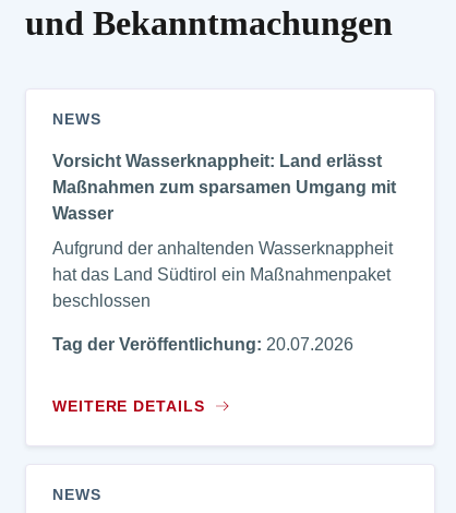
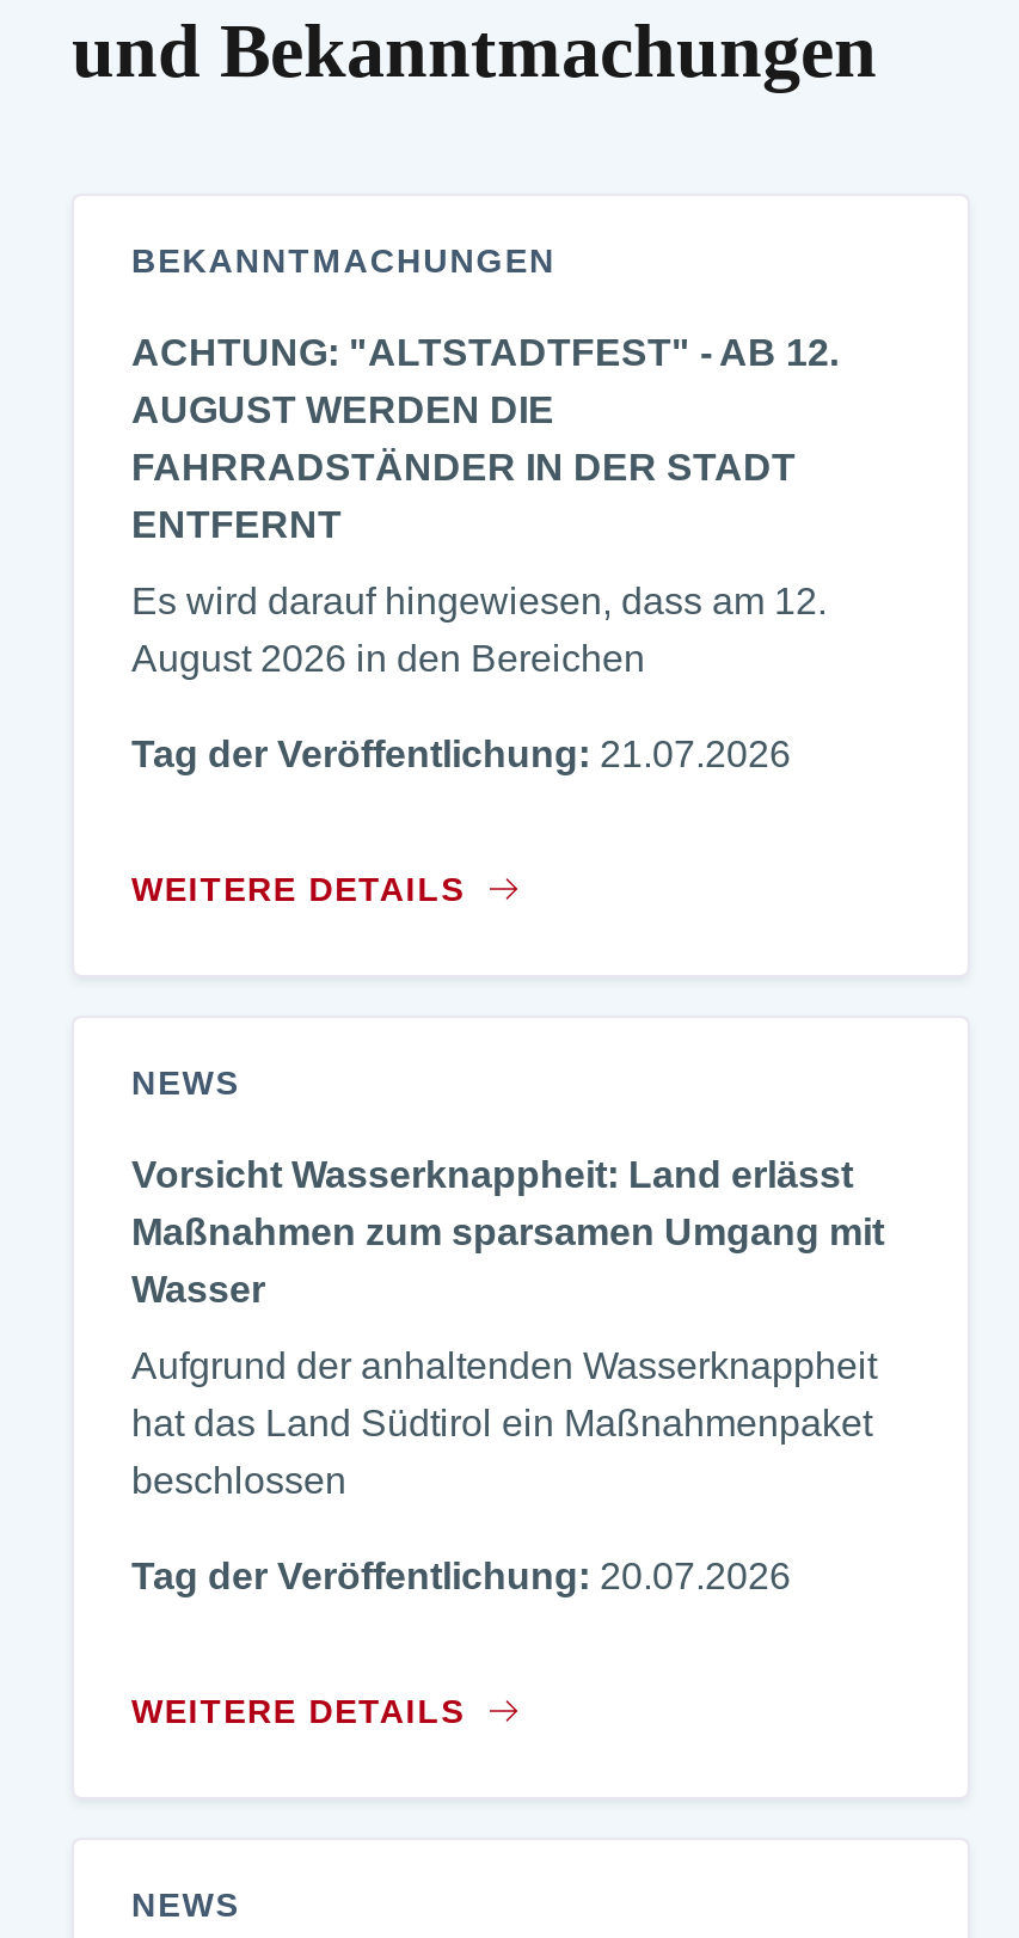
+ BEKANNTMACHUNGEN
+ ACHTUNG: "ALTSTADTFEST" - AB 12.
+ AUGUST WERDEN DIE
+ FAHRRADSTÄNDER IN DER STADT
+ ENTFERNT
+ Es wird darauf hingewiesen, dass am 12.
+ August 2026 in den Bereichen
+ Tag der Veröffentlichung: 21.07.2026
+ WEITERE DETAILS
